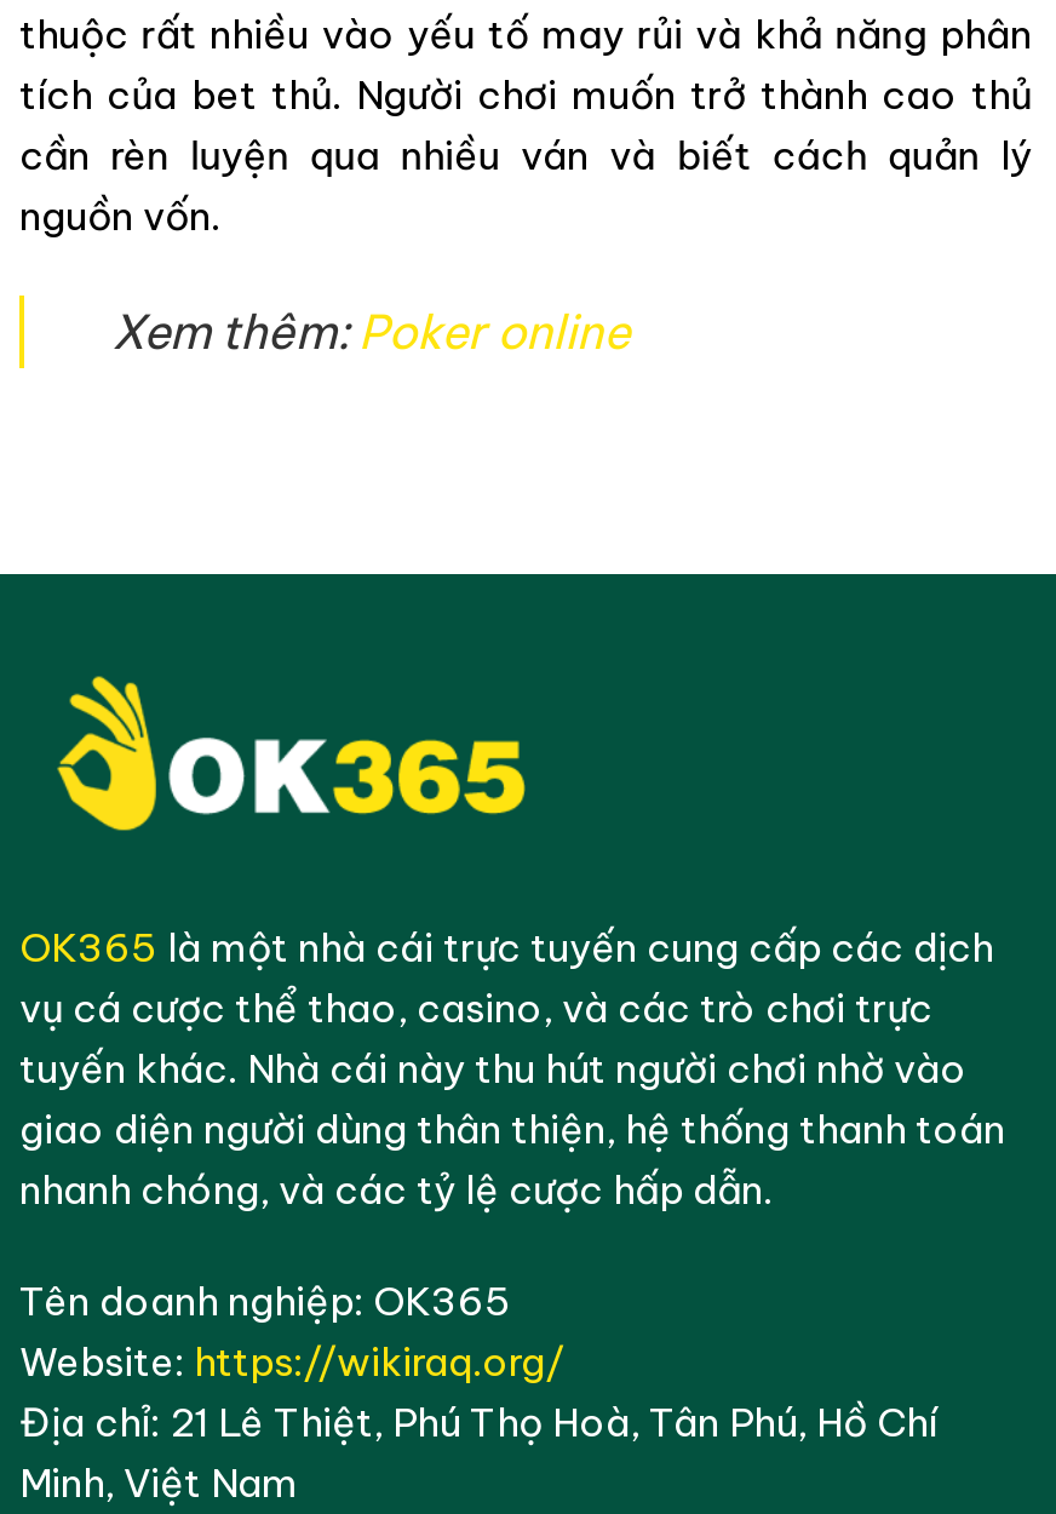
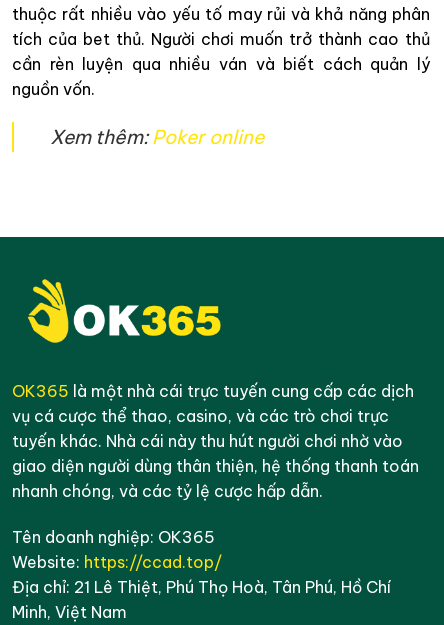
- Website: https://wikiraq.org/
+ Website: https://ccad.top/
